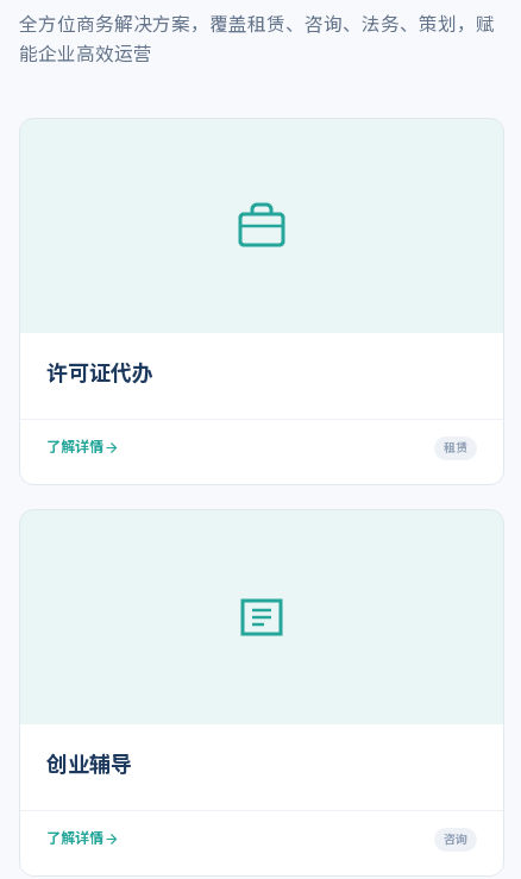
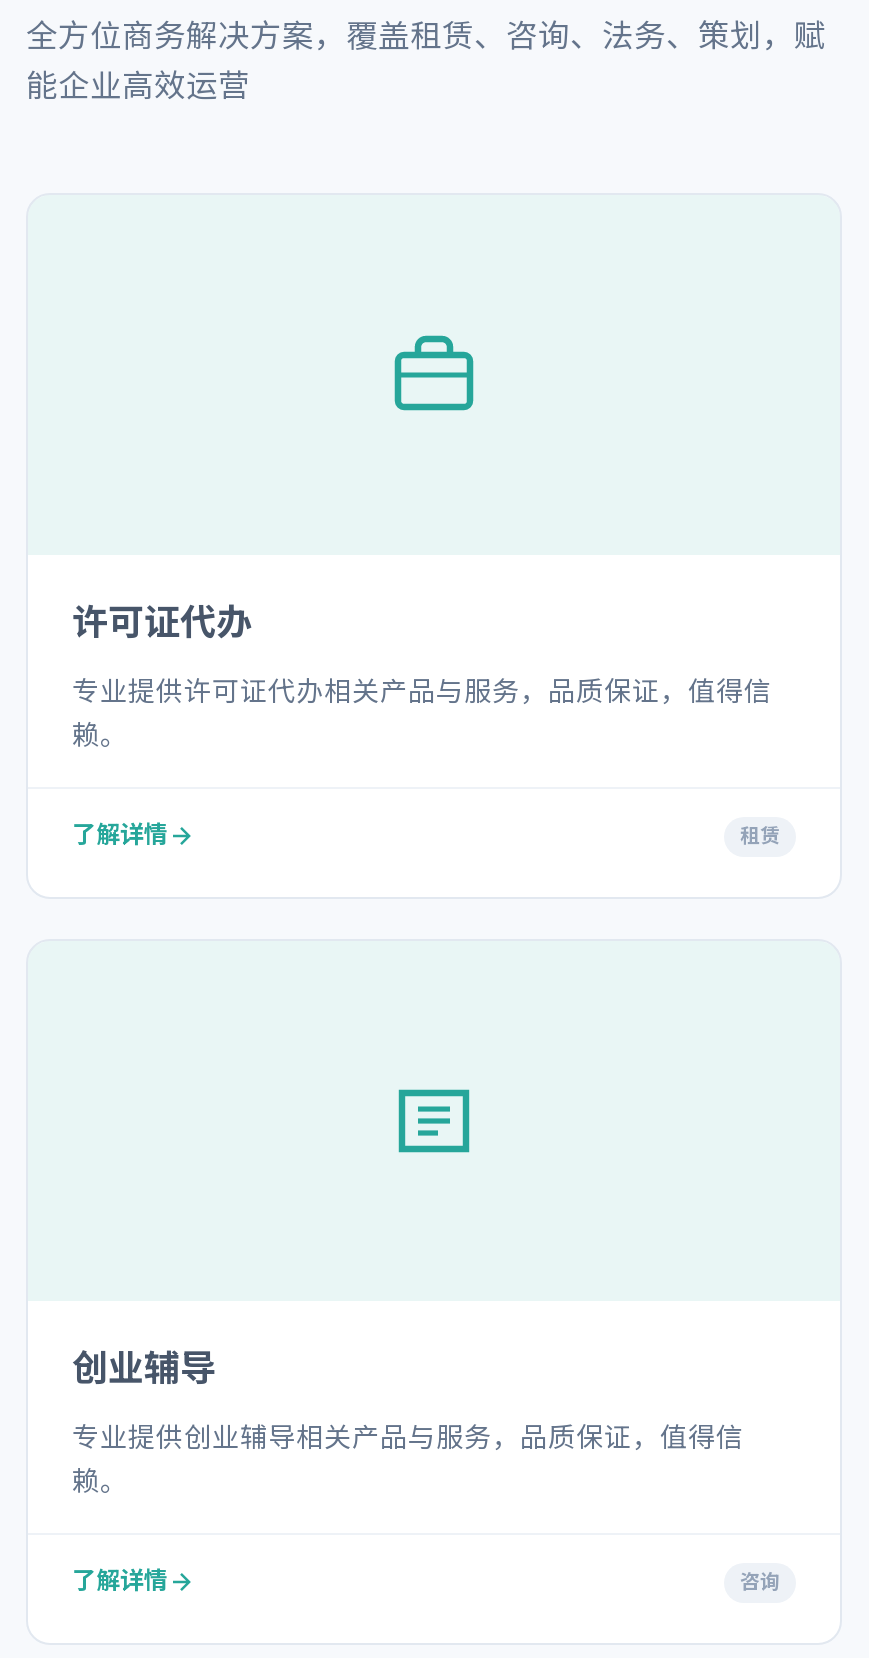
+ 专业提供许可证代办相关产品与服务，品质保证，值得信
+ 赖。

+ 专业提供创业辅导相关产品与服务，品质保证，值得信
+ 赖。
